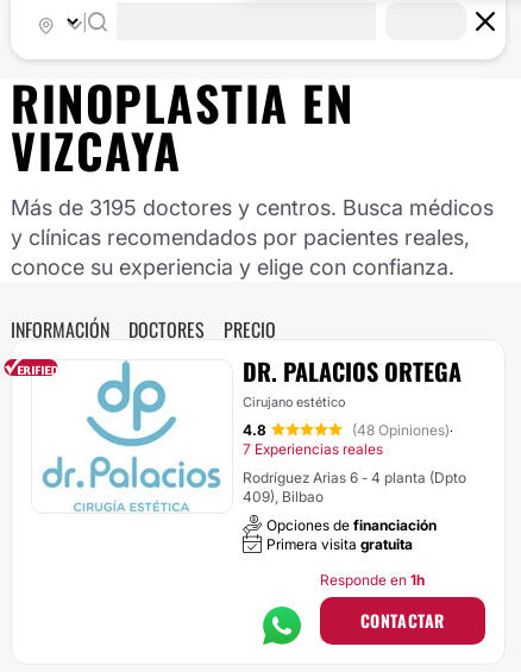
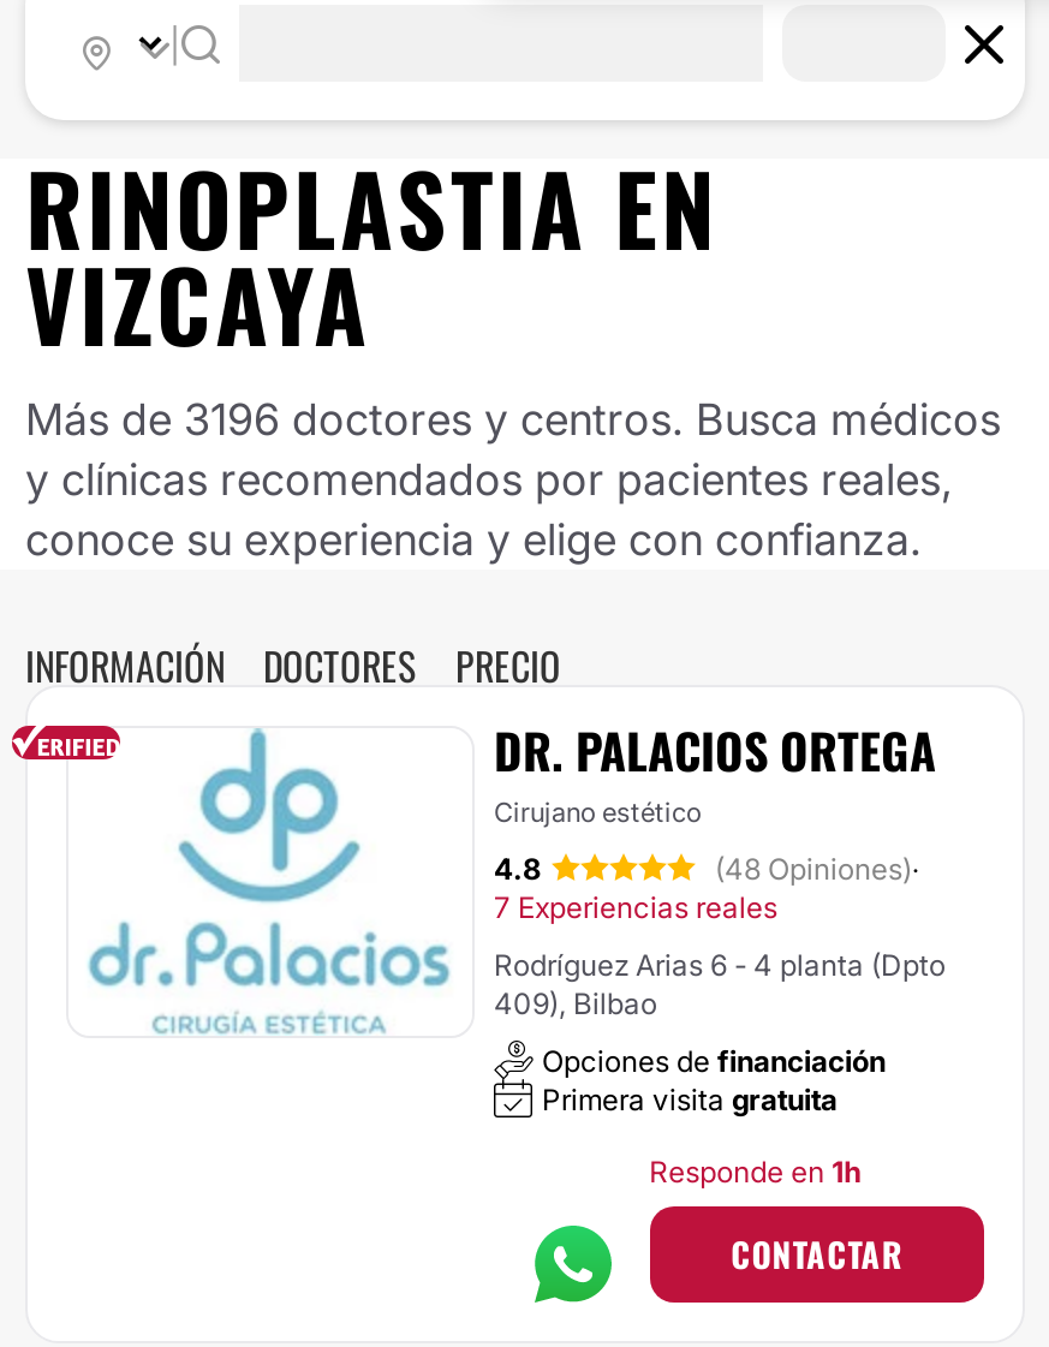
- Más de 3195 doctores y centros. Busca médicos
+ Más de 3196 doctores y centros. Busca médicos
